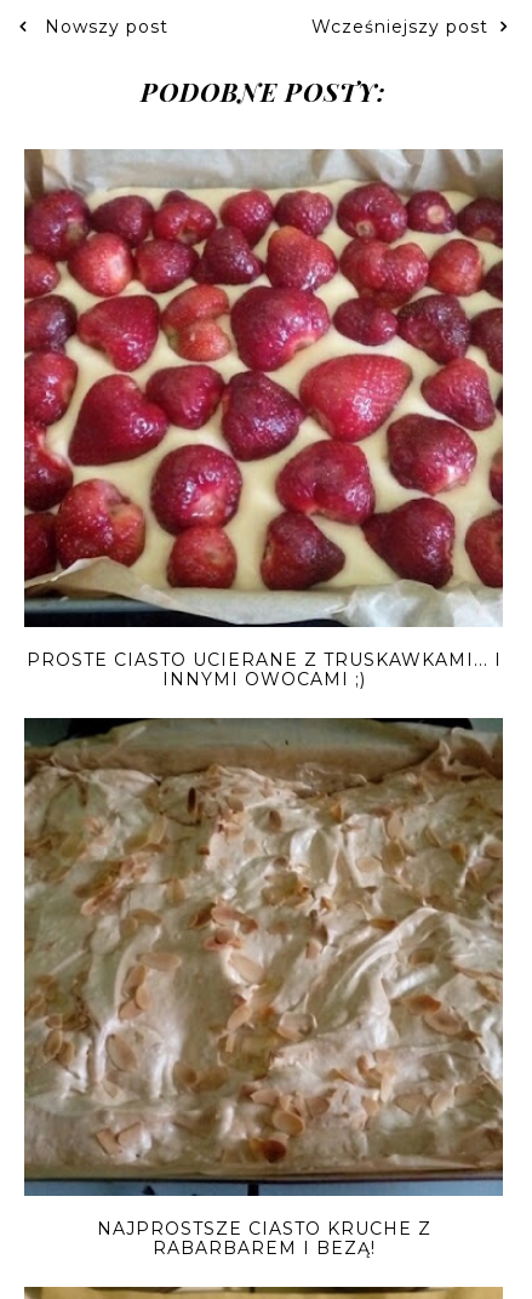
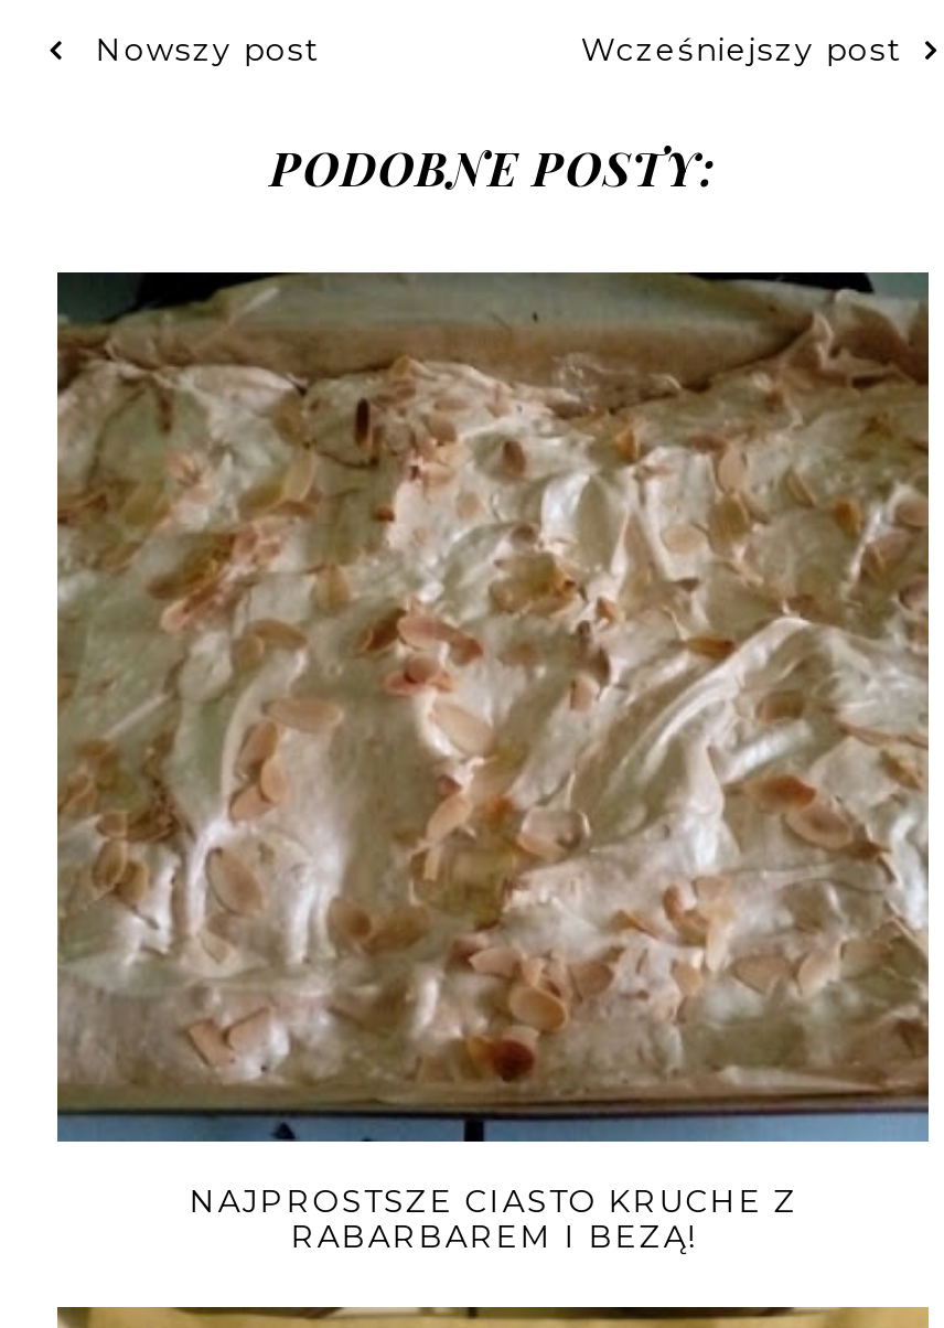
- [image]
- PROSTE CIASTO UCIERANE Z TRUSKAWKAMI... I
- INNYMI OWOCAMI ;)
